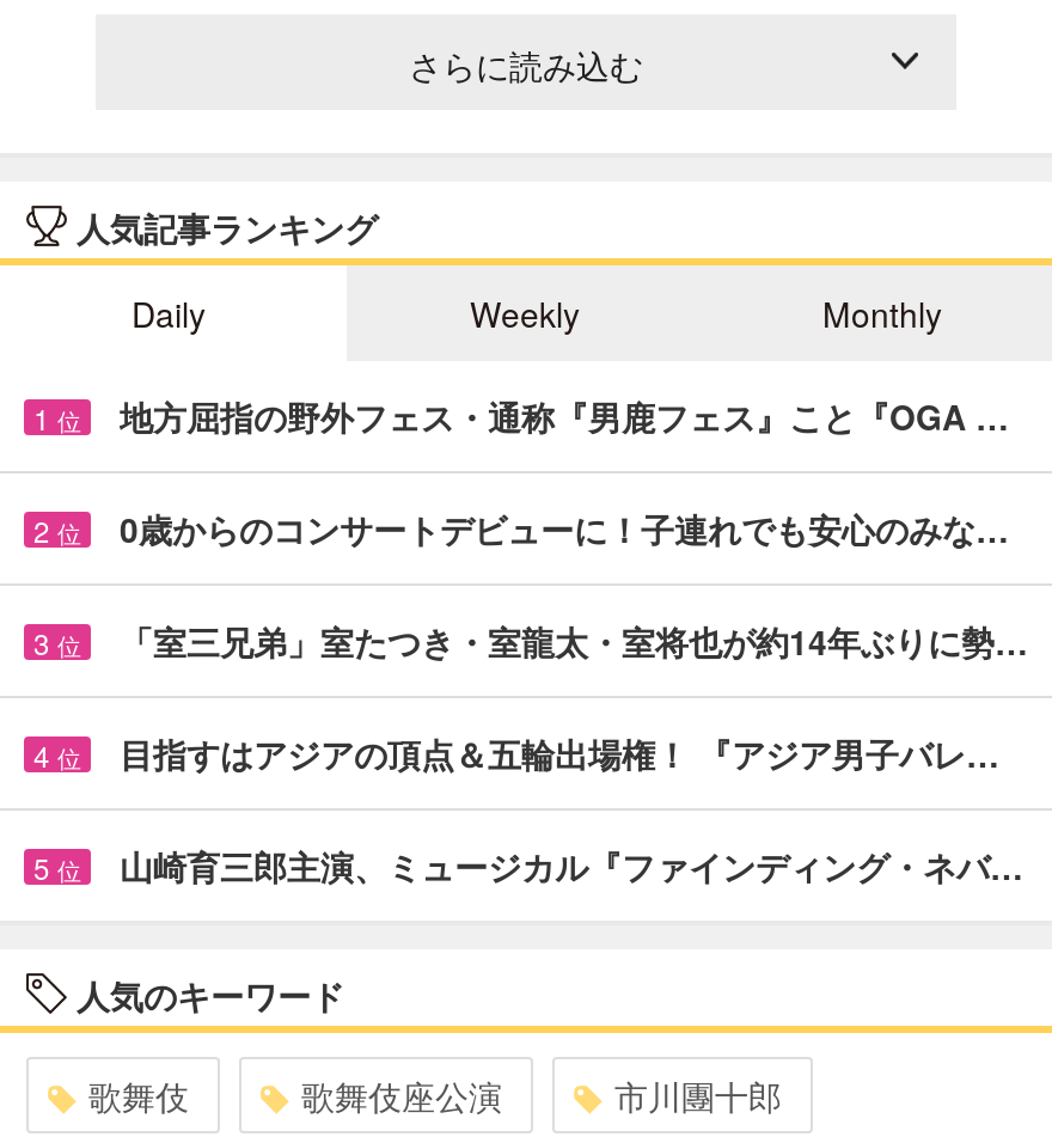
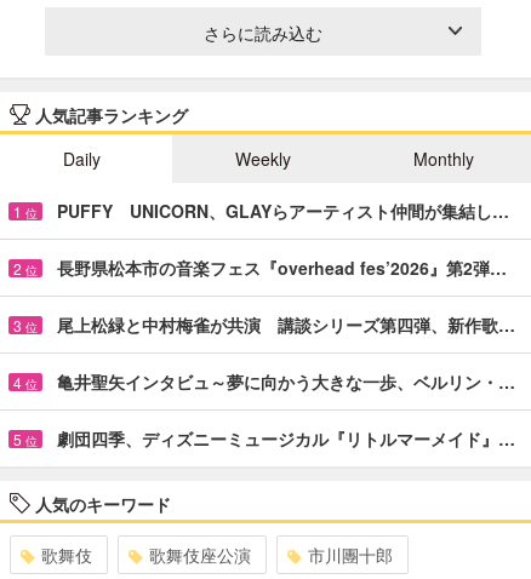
- 地方屈指の野外フェス・通称『男鹿フェス』こと『OGA …
+ PUFFY UNICORN、GLAYらアーティスト仲間が集結し…

- 0歳からのコンサートデビューに！子連れでも安心のみな…
+ 長野県松本市の音楽フェス『overhead fes’2026』第2弾…

- 「室三兄弟」室たつき・室龍太・室将也が約14年ぶりに勢…
+ 尾上松緑と中村梅雀が共演 講談シリーズ第四弾、新作歌…

- 目指すはアジアの頂点＆五輪出場権！ 『アジア男子バレ…
+ 亀井聖矢インタビュ～夢に向かう大きな一歩、ベルリン・…

- 山崎育三郎主演、ミュージカル『ファインディング・ネバ…
+ 劇団四季、ディズニーミュージカル『リトルマーメイド』…
